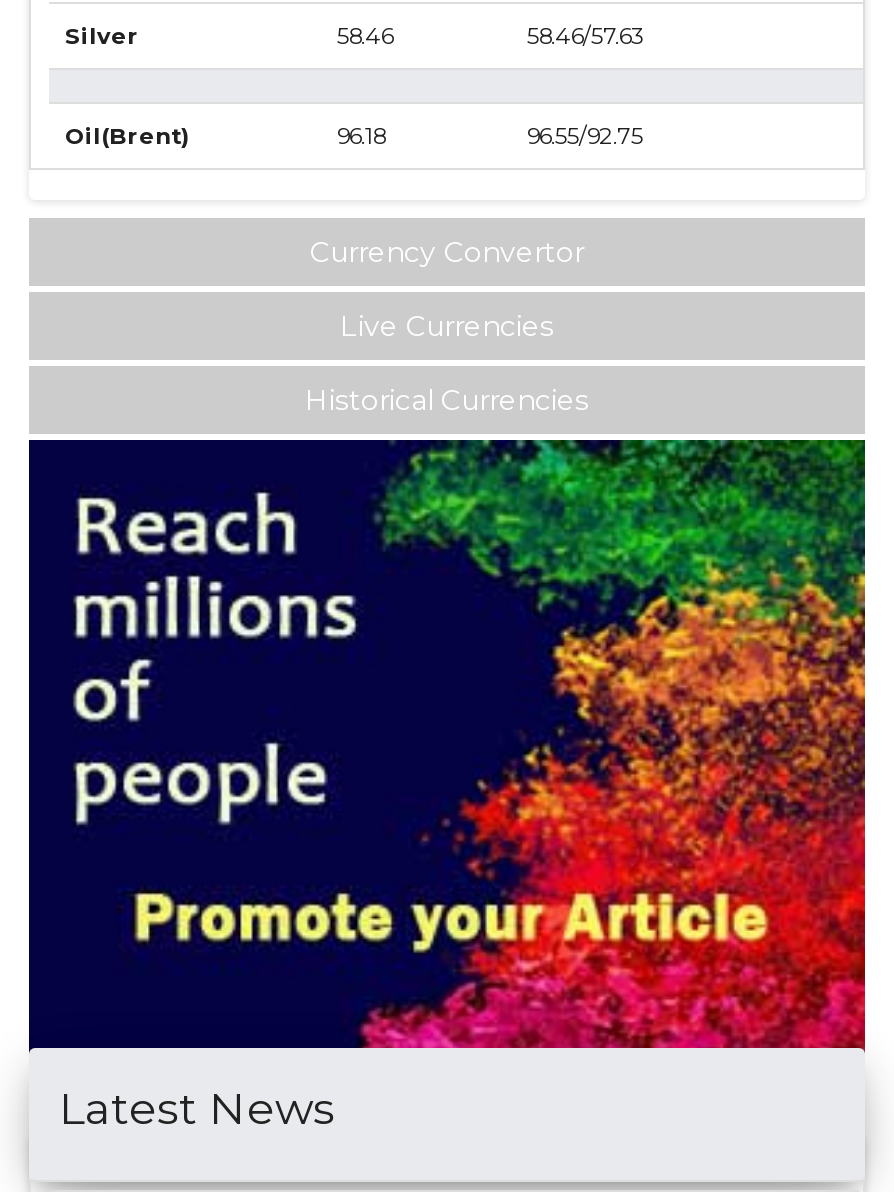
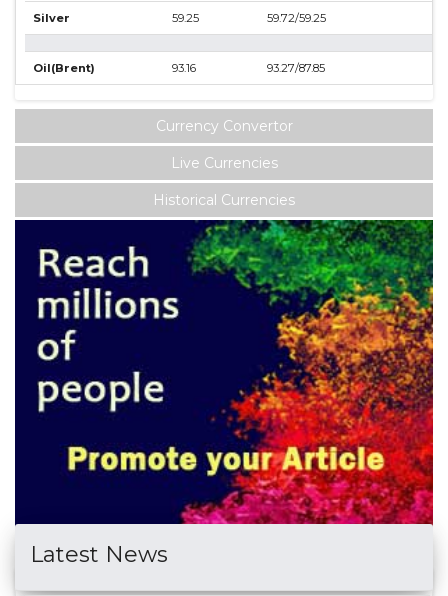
- 58.46
+ 59.25

- 58.46/57.63
+ 59.72/59.25

- 96.18
+ 93.16

- 96.55/92.75
+ 93.27/87.85
